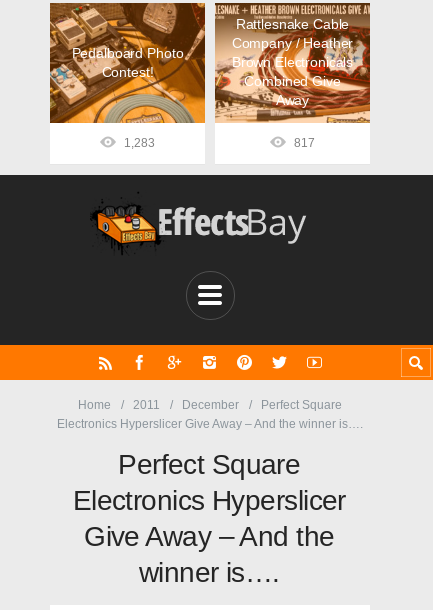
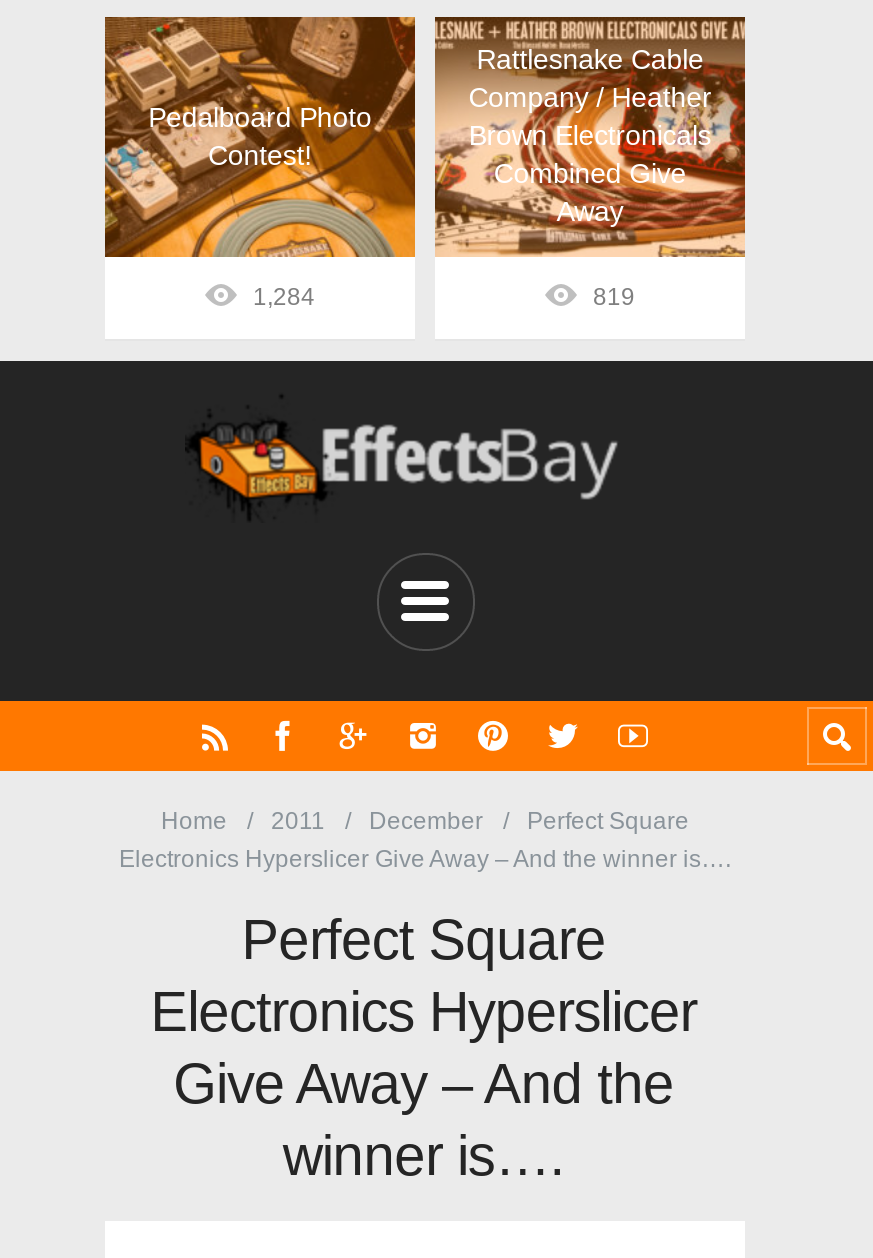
- 1,283
+ 1,284

- 817
+ 819
